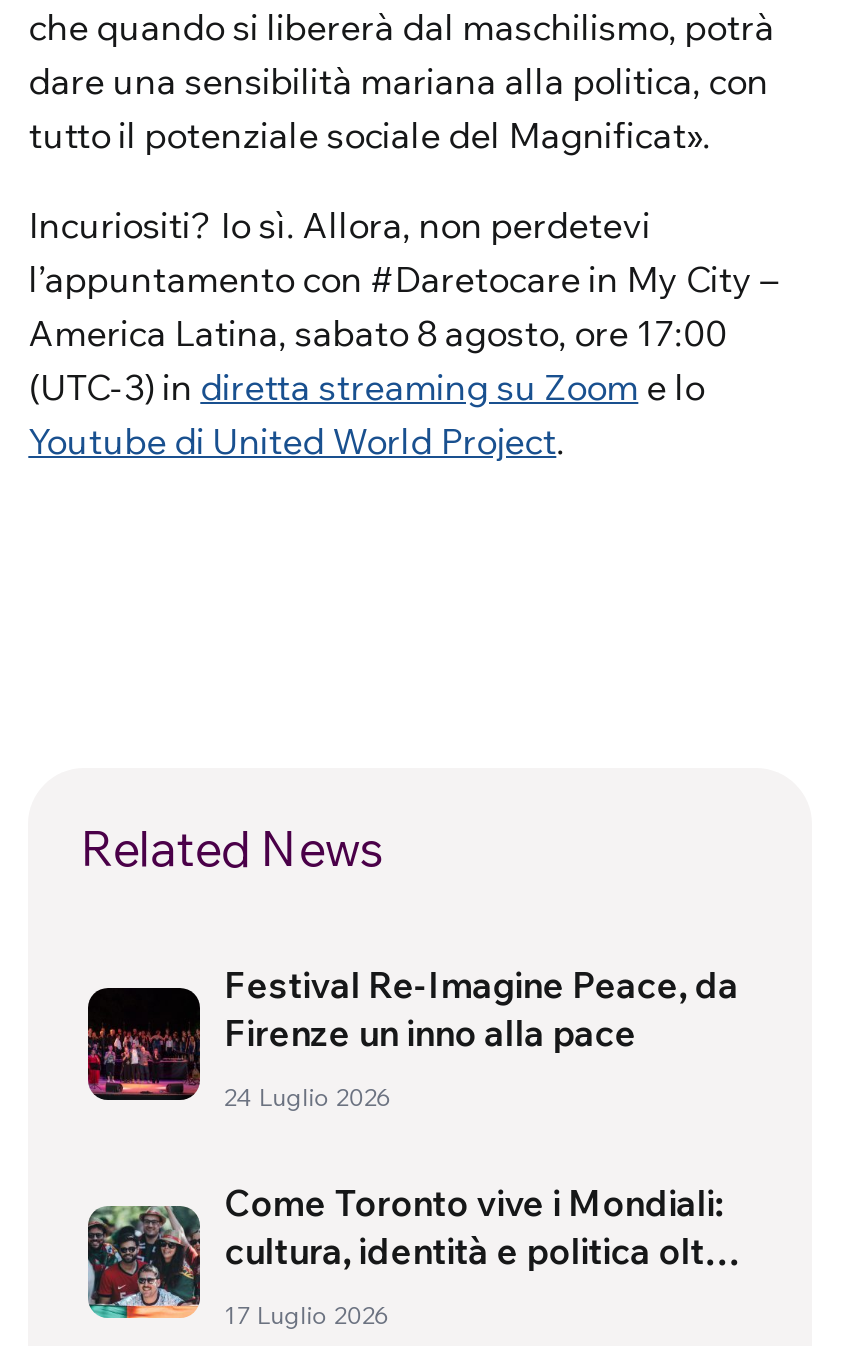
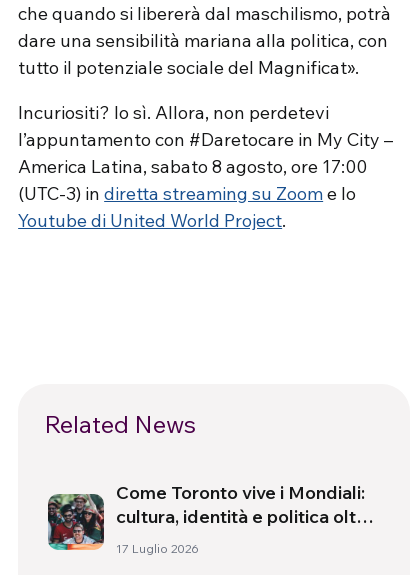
- [image]
- Festival Re-Imagine Peace, da
- Firenze un inno alla pace
- 24 Luglio 2026
